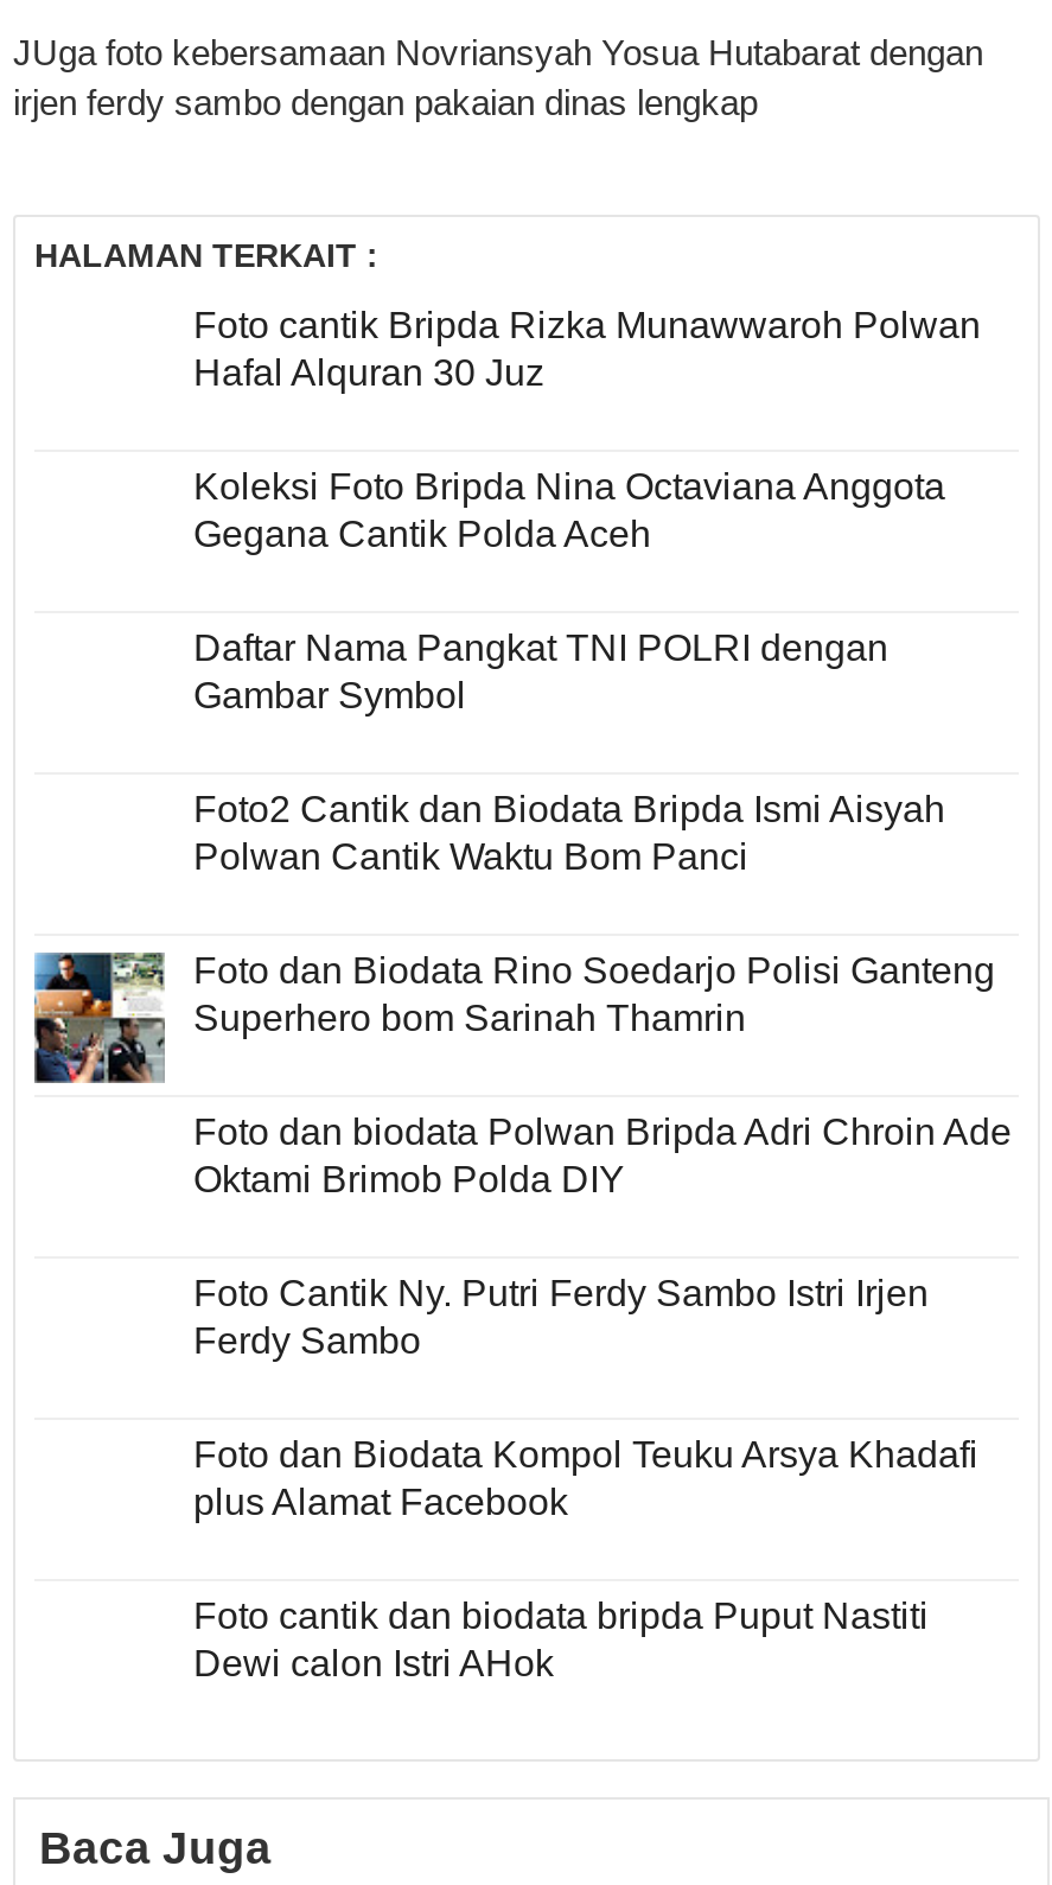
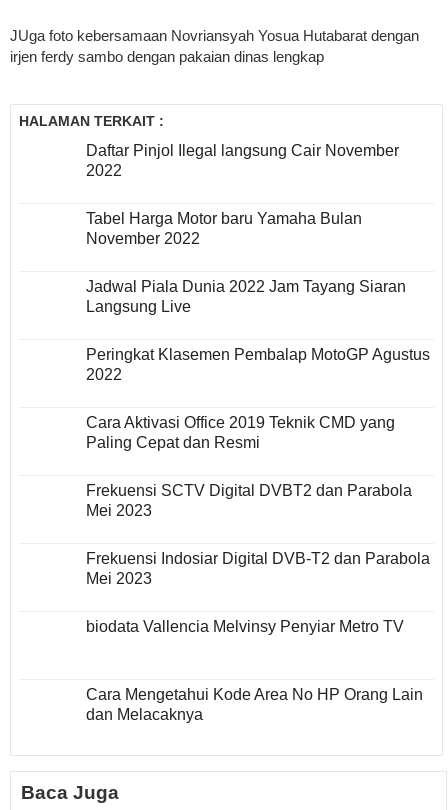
- Foto cantik Bripda Rizka Munawwaroh Polwan
- Hafal Alquran 30 Juz
+ Daftar Pinjol Ilegal langsung Cair November
+ 2022

- Koleksi Foto Bripda Nina Octaviana Anggota
- Gegana Cantik Polda Aceh
+ Tabel Harga Motor baru Yamaha Bulan
+ November 2022

- Daftar Nama Pangkat TNI POLRI dengan
- Gambar Symbol
+ Jadwal Piala Dunia 2022 Jam Tayang Siaran
+ Langsung Live

- Foto2 Cantik dan Biodata Bripda Ismi Aisyah
- Polwan Cantik Waktu Bom Panci
+ Peringkat Klasemen Pembalap MotoGP Agustus
+ 2022

- [image]

- Foto dan Biodata Rino Soedarjo Polisi Ganteng
- Superhero bom Sarinah Thamrin
+ Cara Aktivasi Office 2019 Teknik CMD yang
+ Paling Cepat dan Resmi

- Foto dan biodata Polwan Bripda Adri Chroin Ade
- Oktami Brimob Polda DIY
+ Frekuensi SCTV Digital DVBT2 dan Parabola
+ Mei 2023

- Foto Cantik Ny. Putri Ferdy Sambo Istri Irjen
- Ferdy Sambo
+ Frekuensi Indosiar Digital DVB-T2 dan Parabola
+ Mei 2023

- Foto dan Biodata Kompol Teuku Arsya Khadafi
- plus Alamat Facebook
+ biodata Vallencia Melvinsy Penyiar Metro TV

- Foto cantik dan biodata bripda Puput Nastiti
- Dewi calon Istri AHok
+ Cara Mengetahui Kode Area No HP Orang Lain
+ dan Melacaknya
